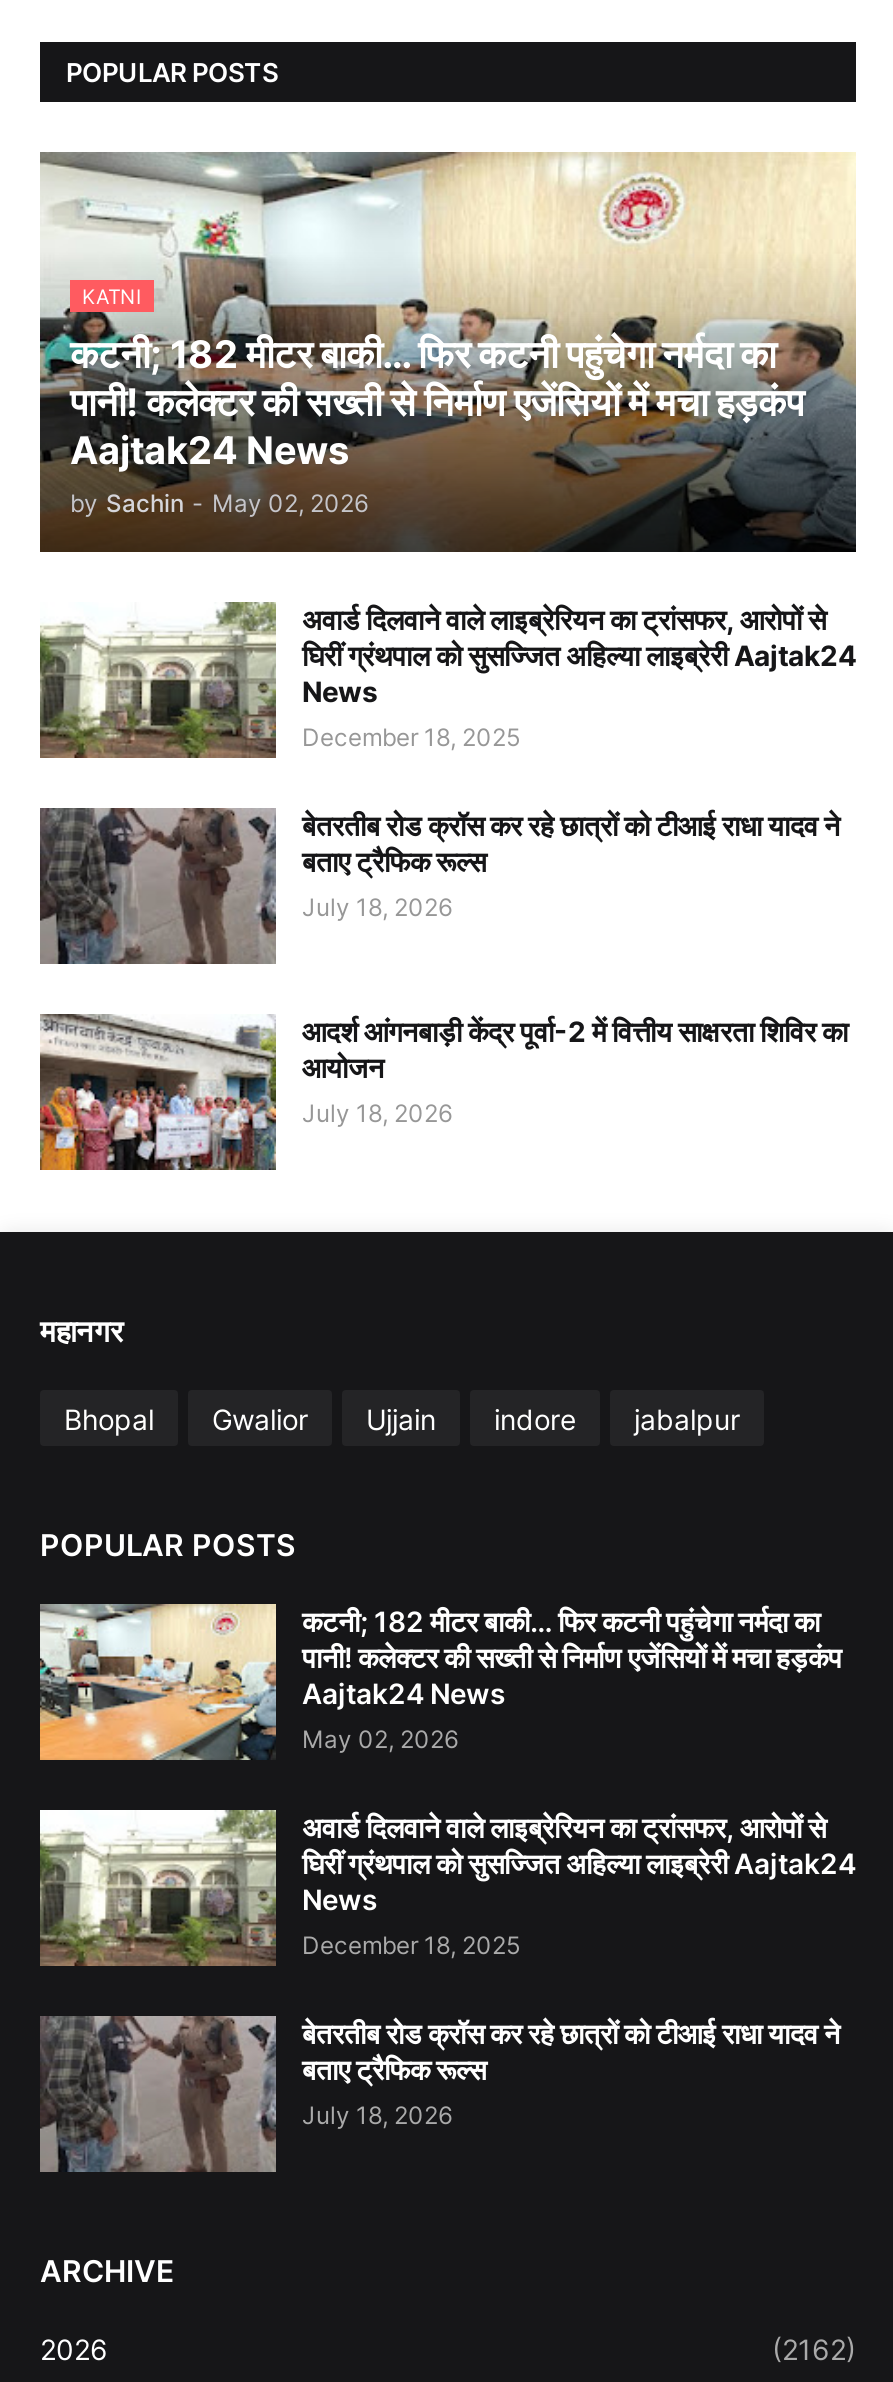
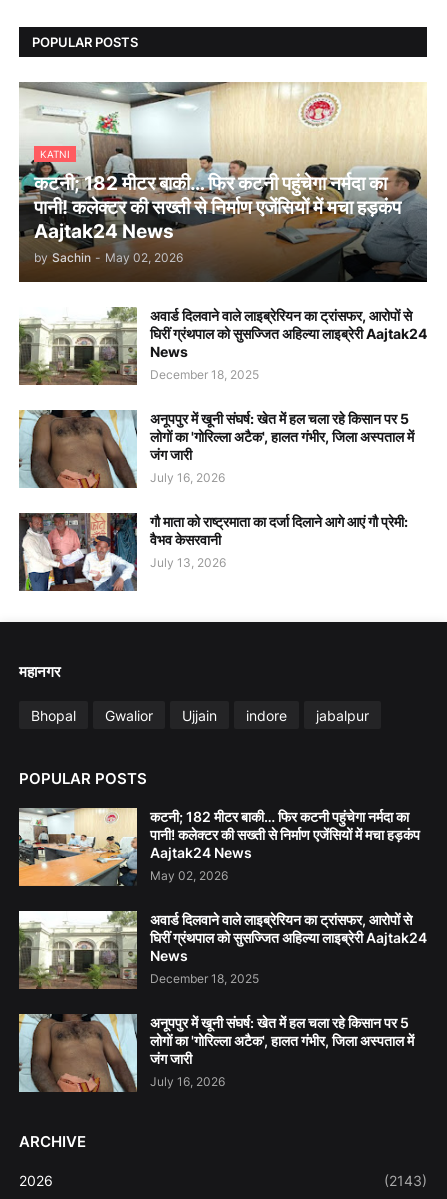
- [image]
- बेतरतीब रोड क्रॉस कर रहे छात्रों को टीआई राधा यादव ने
- बताए ट्रैफिक रूल्स
- July 18, 2026
+ [image]
+ अनूपपुर में खूनी संघर्ष: खेत में हल चला रहे किसान पर 5
+ लोगों का 'गोरिल्ला अटैक', हालत गंभीर, जिला अस्पताल में
+ जंग जारी
+ July 16, 2026

- [image]
- आदर्श आंगनबाड़ी केंद्र पूर्वा-2 में वित्तीय साक्षरता शिविर का
- आयोजन
- July 18, 2026
+ [image]
+ गौ माता को राष्ट्रमाता का दर्जा दिलाने आगे आएं गौ प्रेमी:
+ वैभव केसरवानी
+ July 13, 2026

- [image]
- बेतरतीब रोड क्रॉस कर रहे छात्रों को टीआई राधा यादव ने
- बताए ट्रैफिक रूल्स
- July 18, 2026
+ [image]
+ अनूपपुर में खूनी संघर्ष: खेत में हल चला रहे किसान पर 5
+ लोगों का 'गोरिल्ला अटैक', हालत गंभीर, जिला अस्पताल में
+ जंग जारी
+ July 16, 2026

- (2162)
+ (2143)
